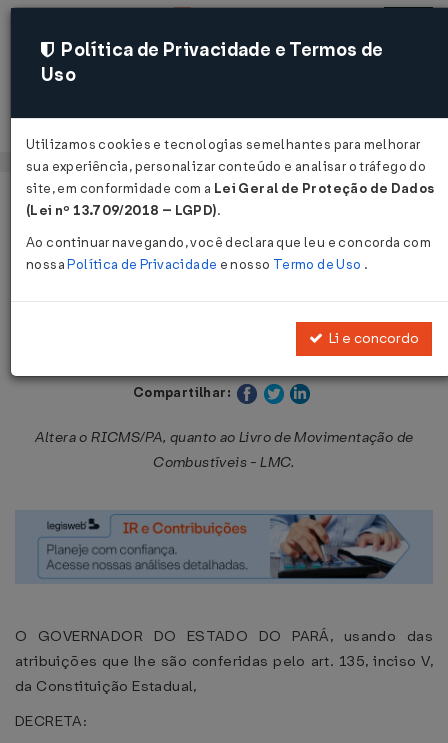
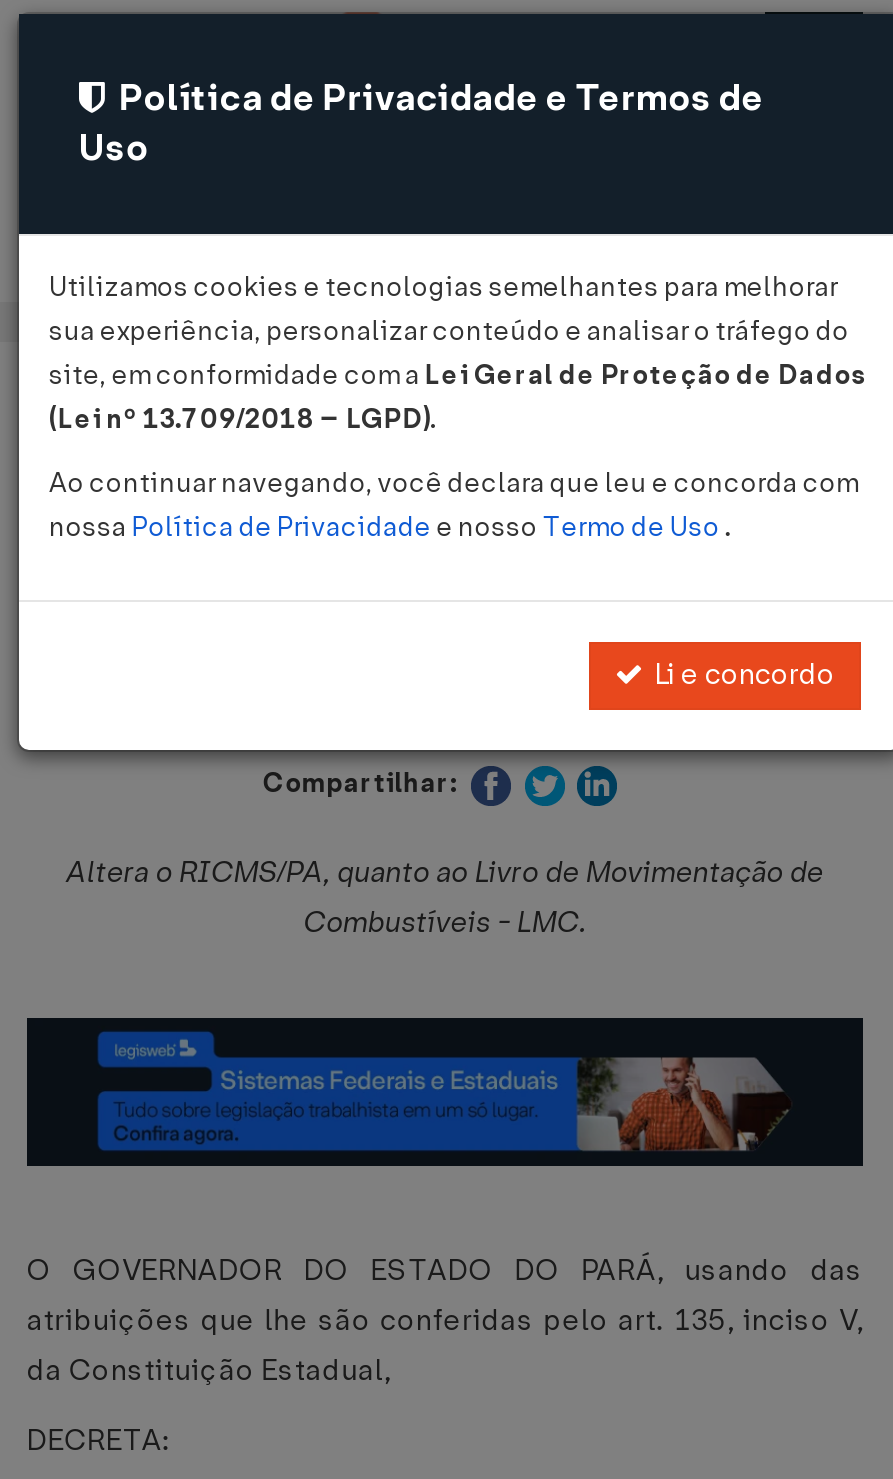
- [image]
+ [image]
